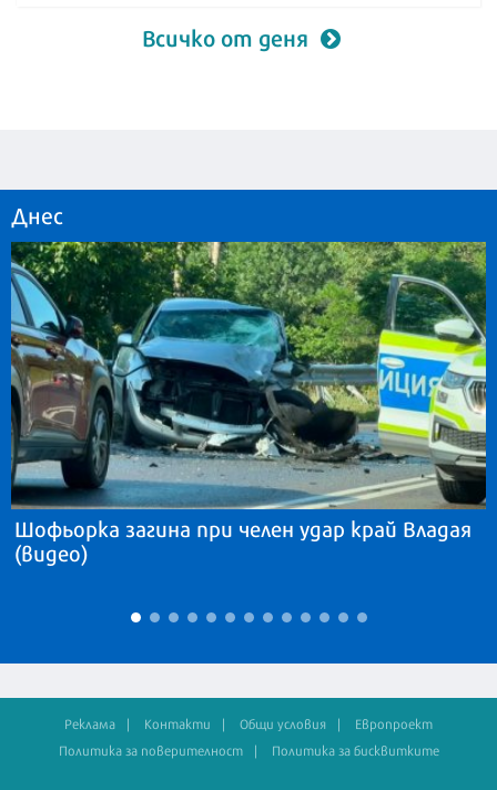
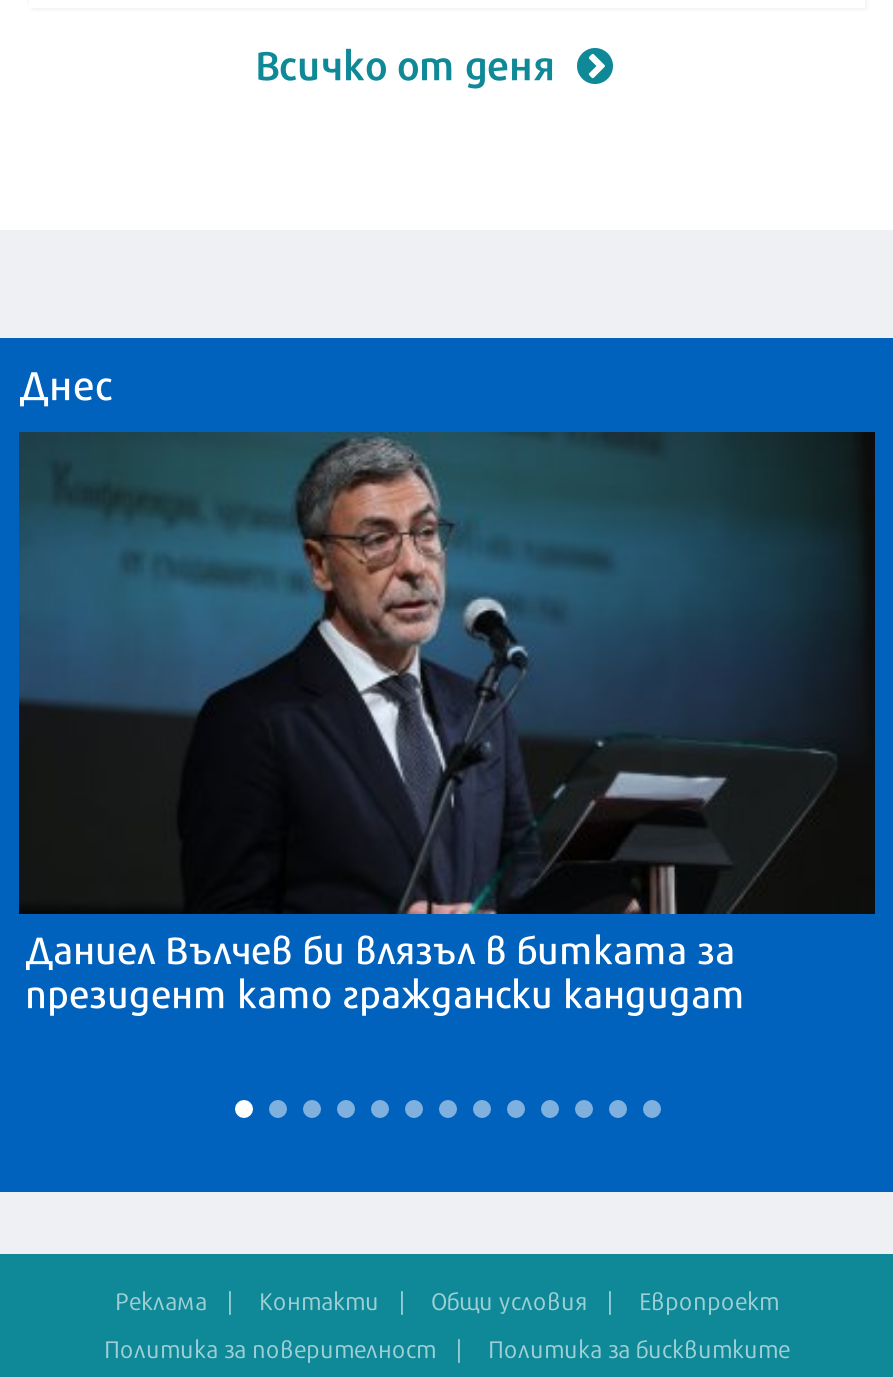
- [image]
- Шофьорка загина при челен удар край Владая
- (видео)
+ [image]
+ Даниел Вълчев би влязъл в битката за
+ президент като граждански кандидат
